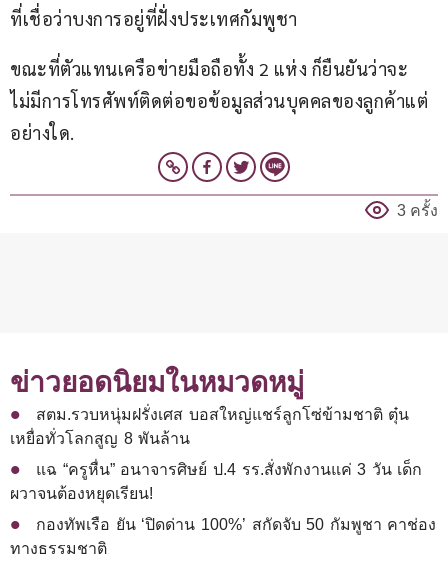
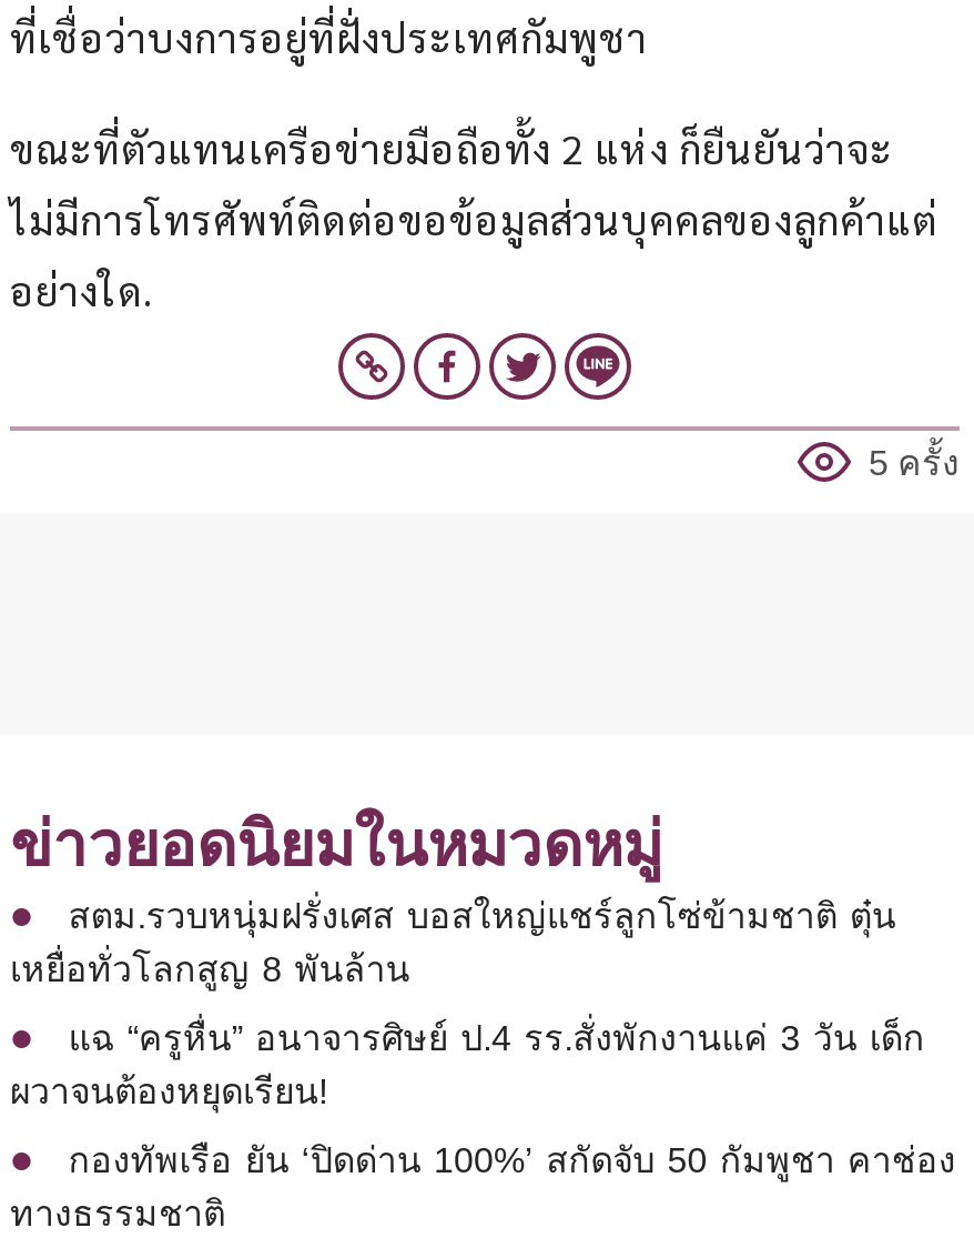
- 3 ครั้ง
+ 5 ครั้ง
